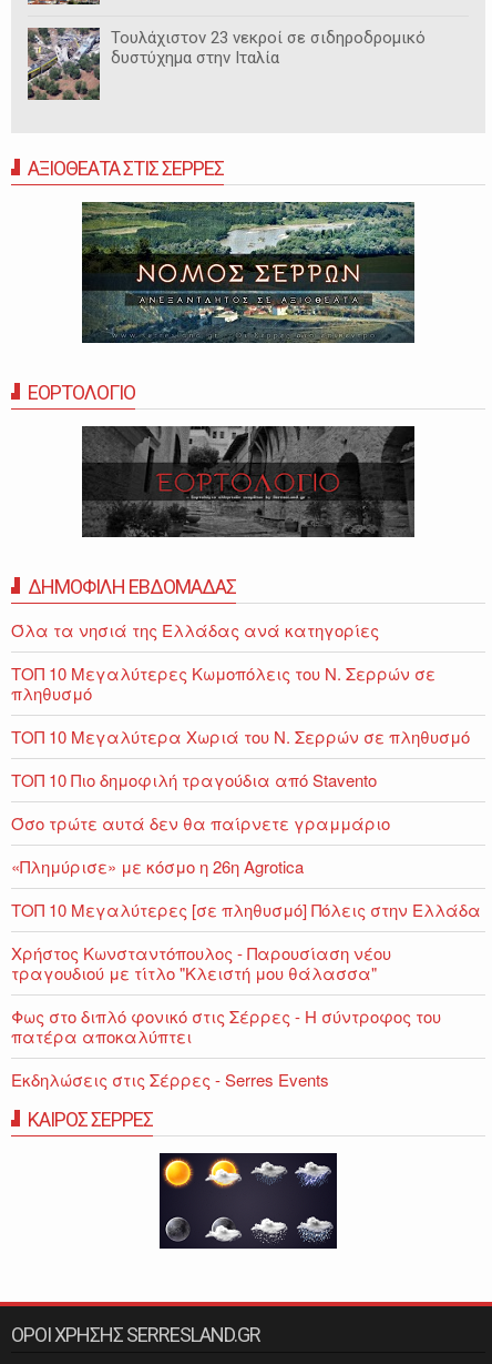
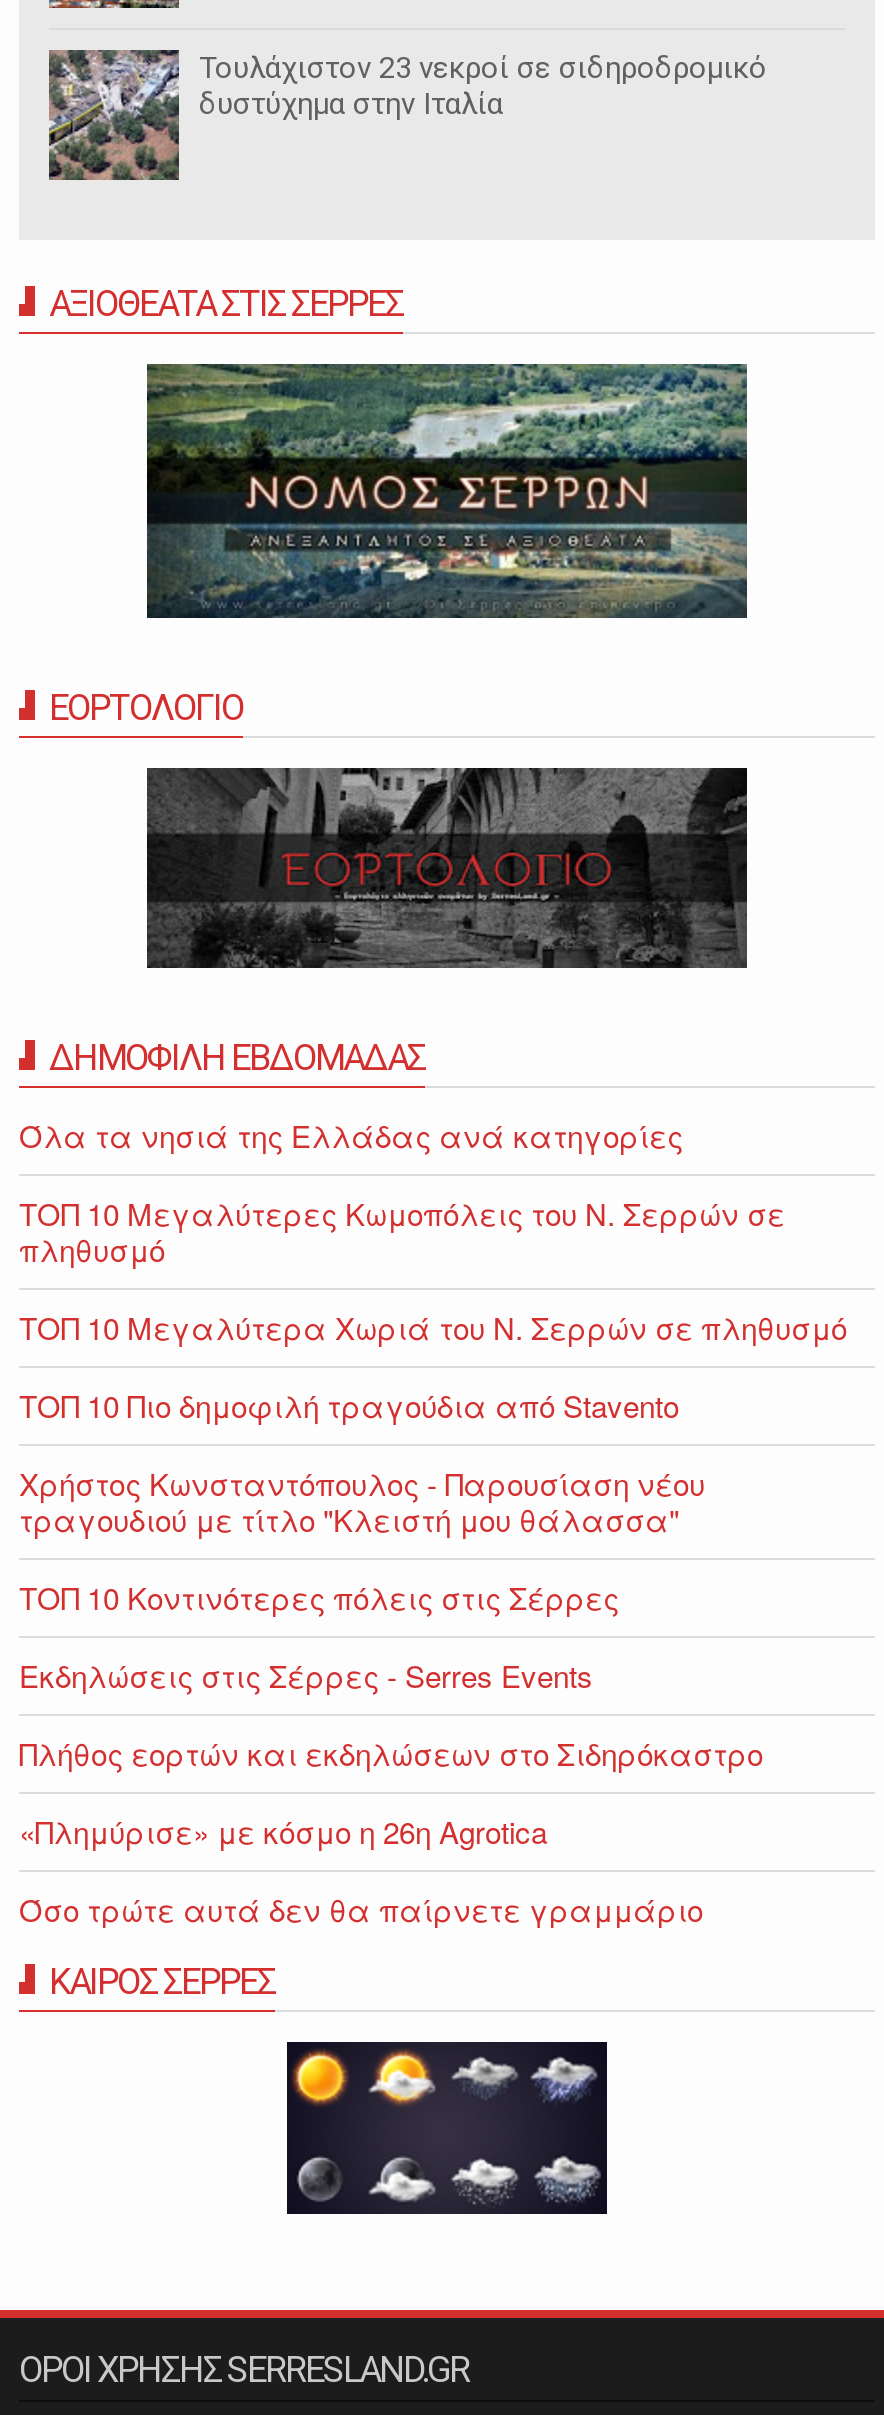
moved down: Όσο τρώτε αυτά δεν θα παίρνετε γραμμάριο | «Πλημύρισε» με κόσμο η 26η Agrotica

- ΤΟΠ 10 Μεγαλύτερες [σε πληθυσμό] Πόλεις στην Ελλάδα

moved up: Χρήστος Κωνσταντόπουλος - Παρουσίαση νέου | τραγουδιού με τίτλο "Κλειστή μου θάλασσα"

- Φως στο διπλό φονικό στις Σέρρες - Η σύντροφος του
- πατέρα αποκαλύπτει
+ ΤΟΠ 10 Κοντινότερες πόλεις στις Σέρρες

moved up: Εκδηλώσεις στις Σέρρες - Serres Events

+ Πλήθος εορτών και εκδηλώσεων στο Σιδηρόκαστρο
